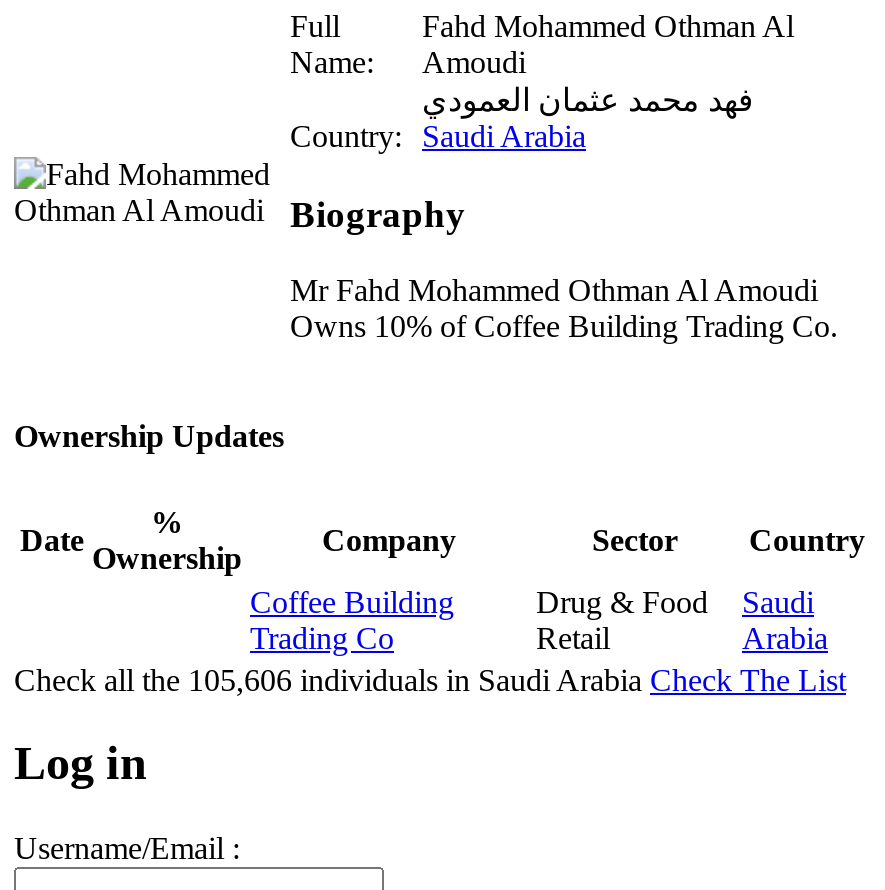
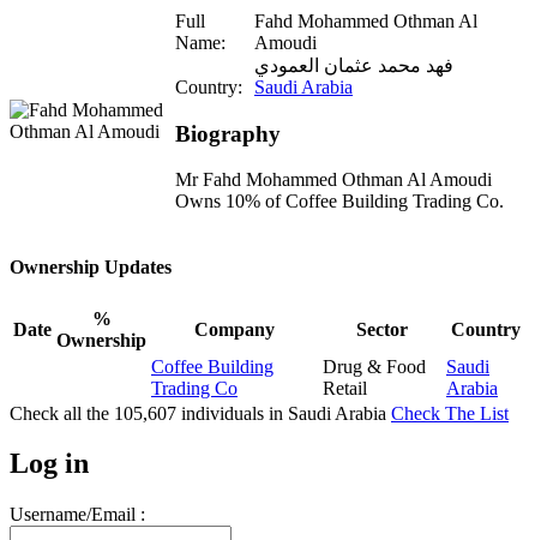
- Check all the 105,606 individuals in Saudi Arabia Check The List
+ Check all the 105,607 individuals in Saudi Arabia Check The List
